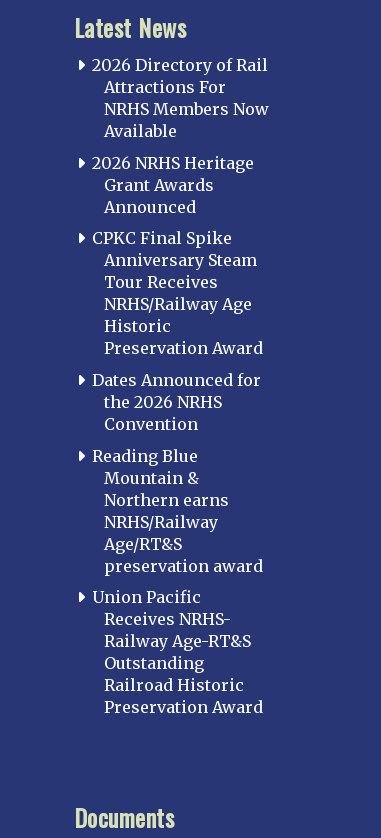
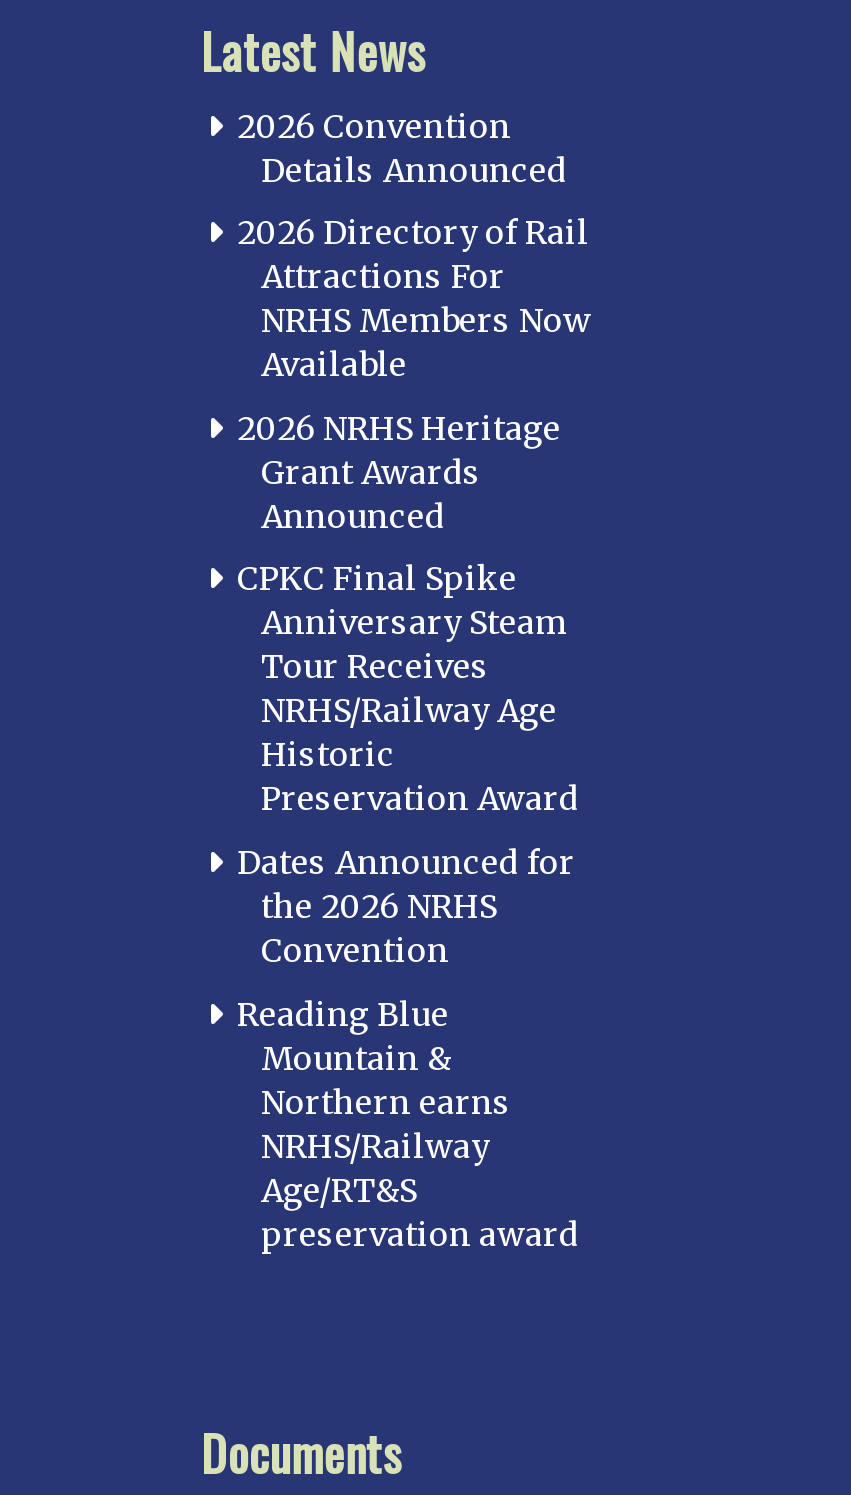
+ 2026 Convention
+ Details Announced

moved down: 2026 Directory of Rail | Attractions For | NRHS Members Now | ... | Age/RT&S | preservation award

- Union Pacific
- Receives NRHS-
- Railway Age-RT&S
- Outstanding
- Railroad Historic
- Preservation Award
